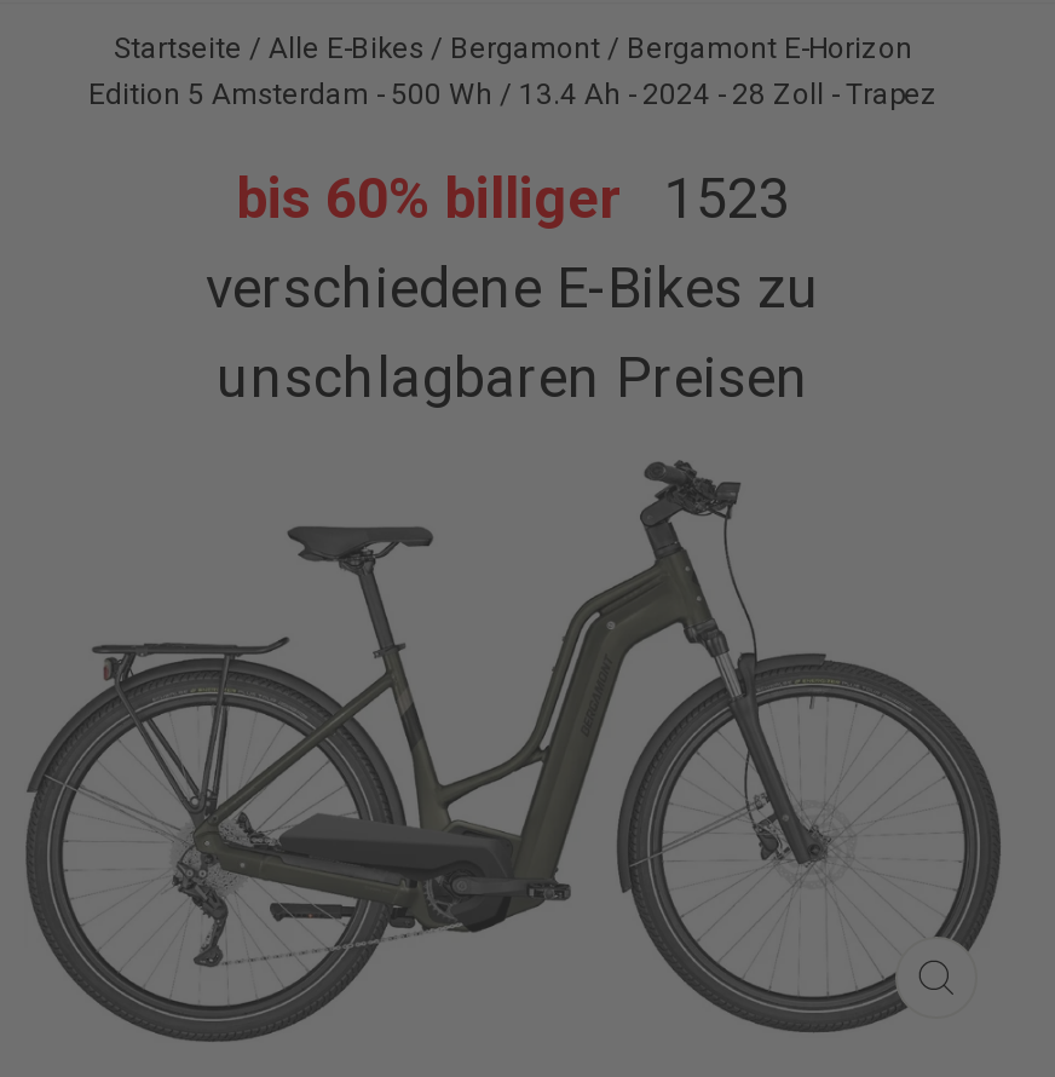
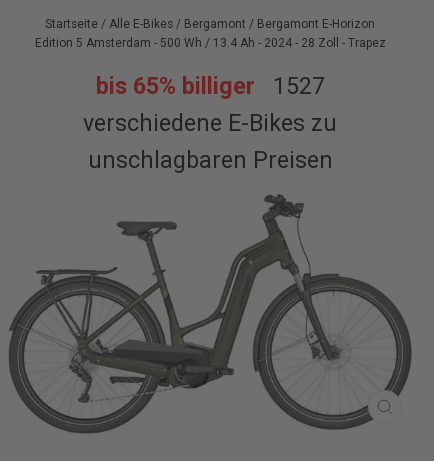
- bis 60% billiger 1523
+ bis 65% billiger 1527
